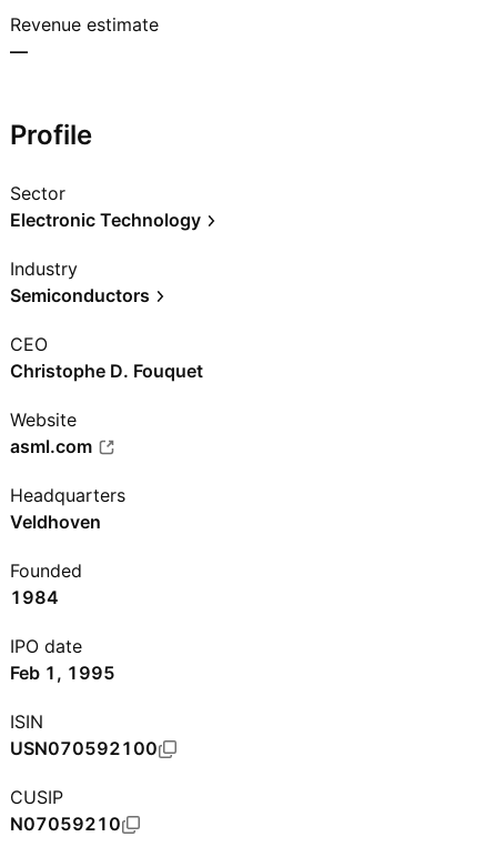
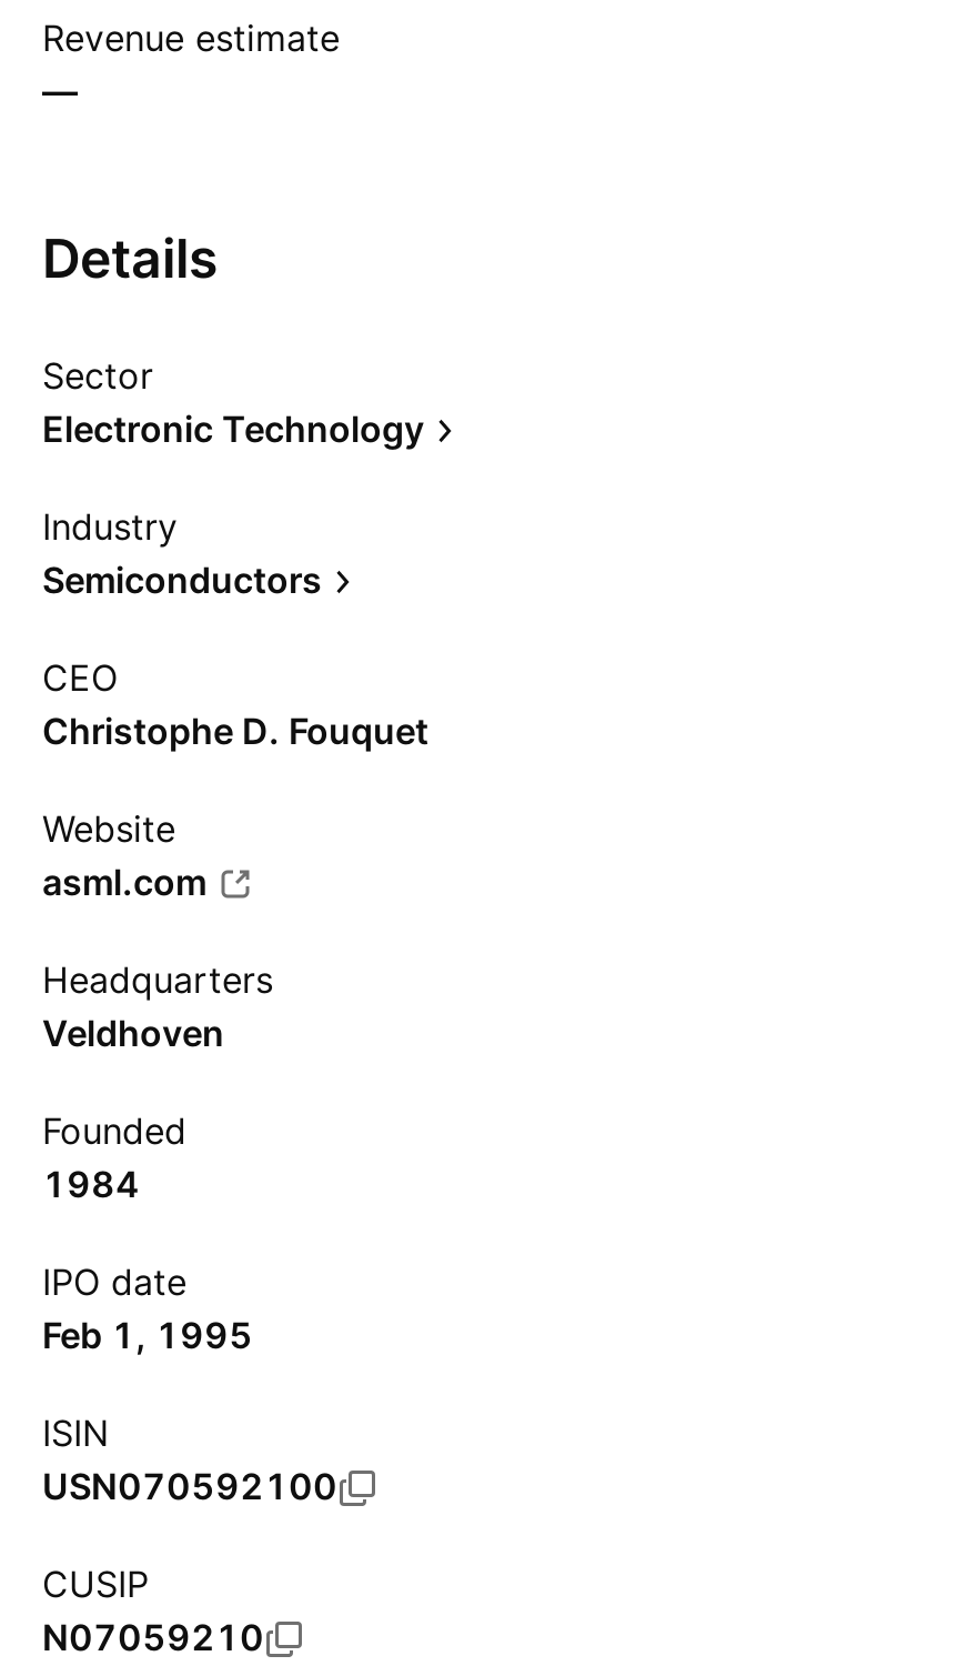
- Profile
+ Details
